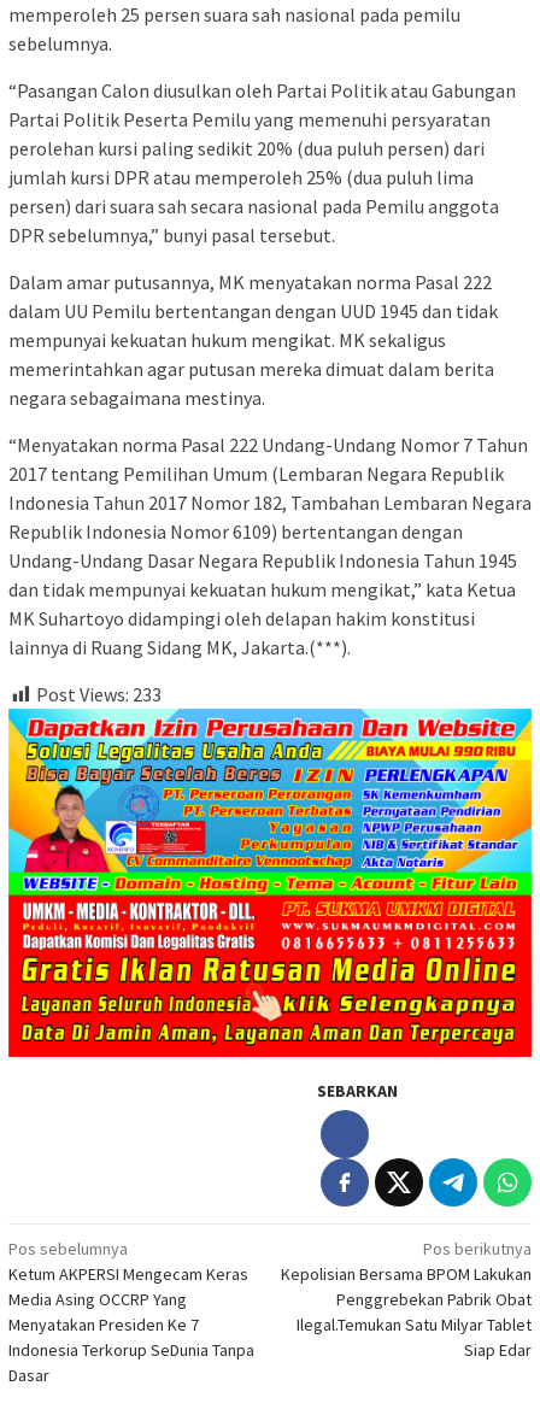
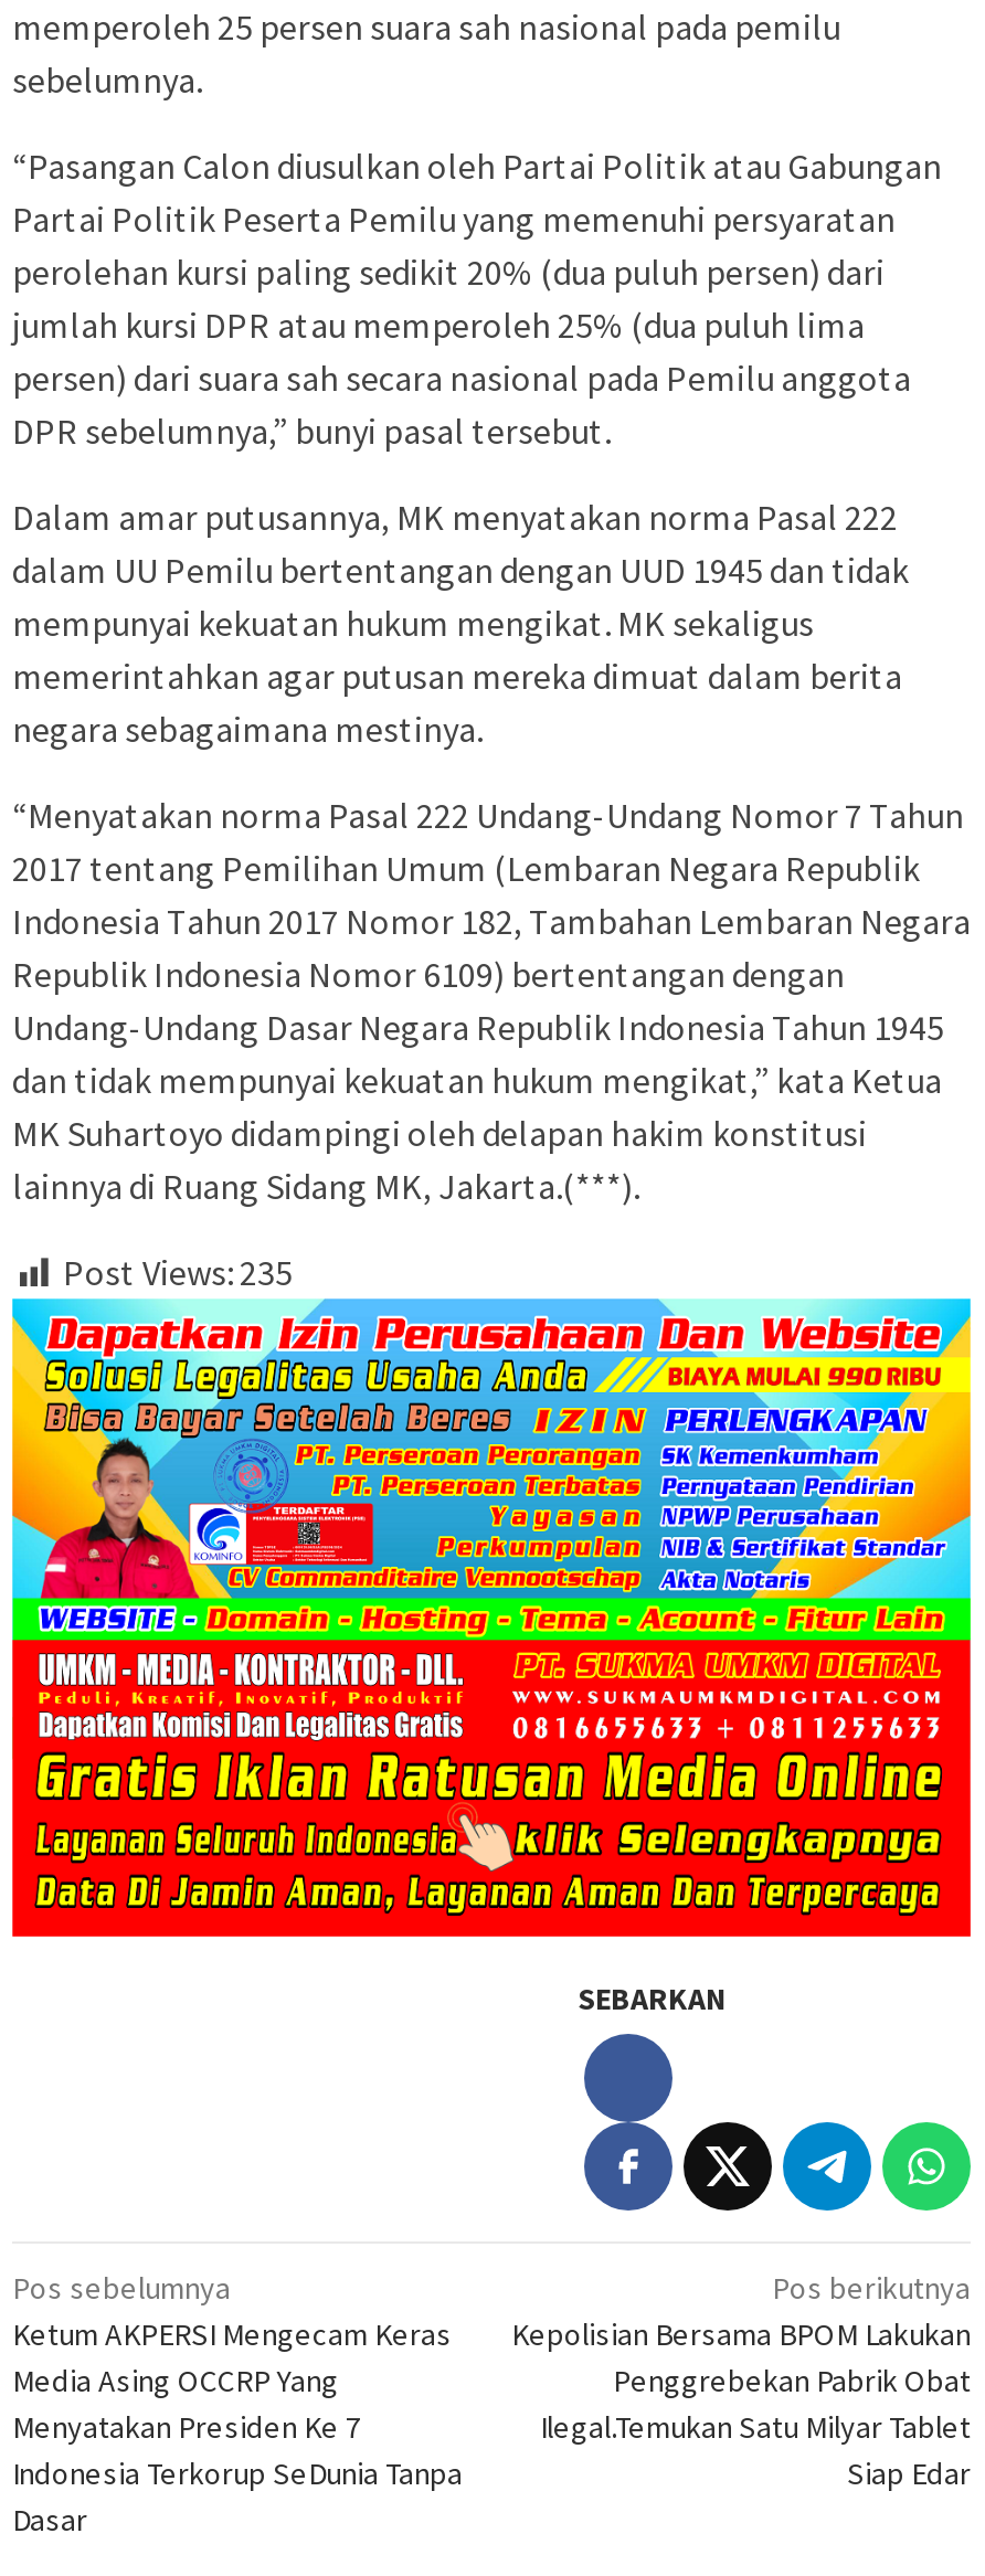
- Post Views: 233
+ Post Views: 235
